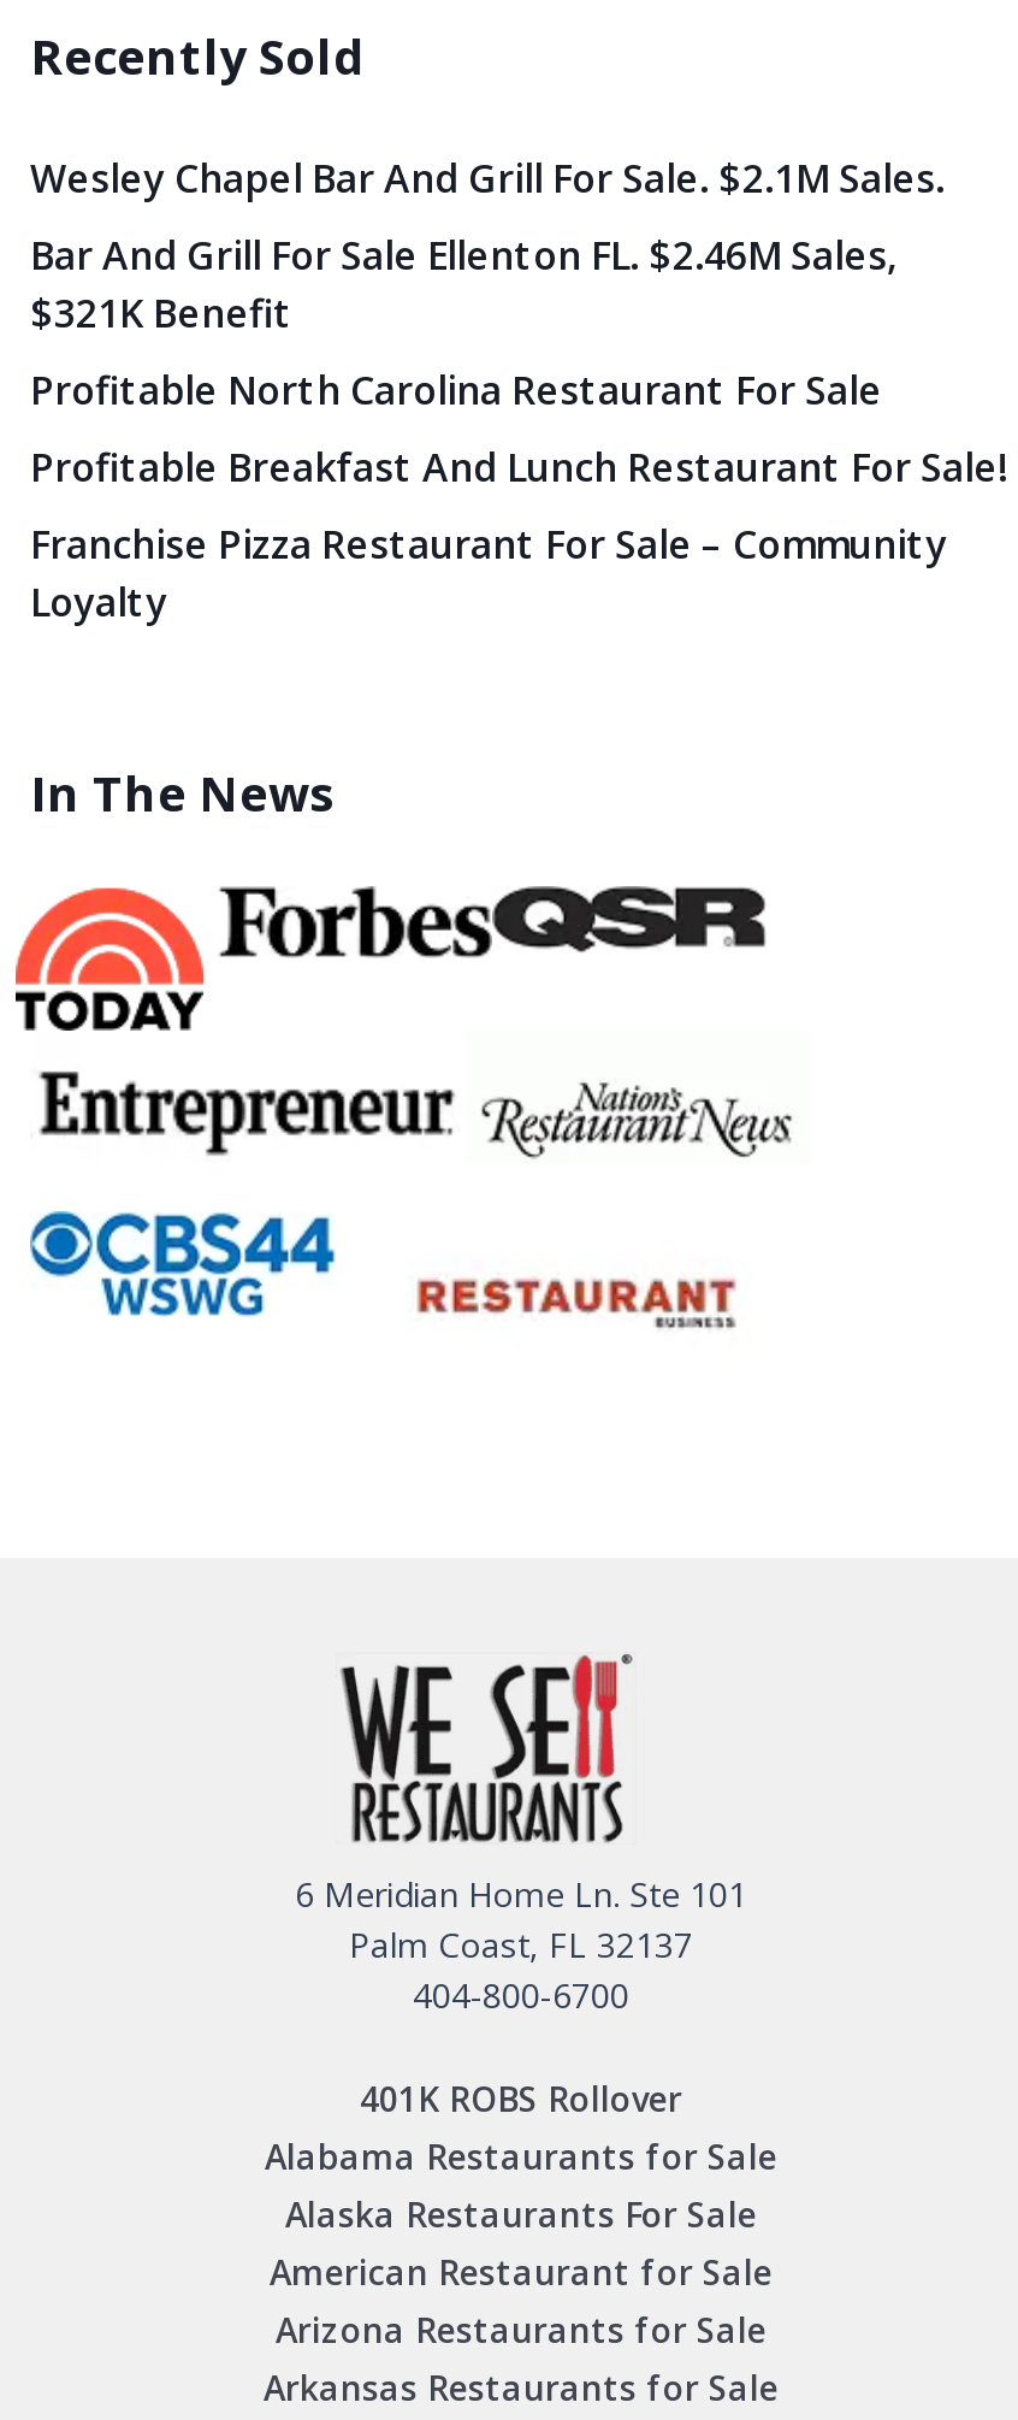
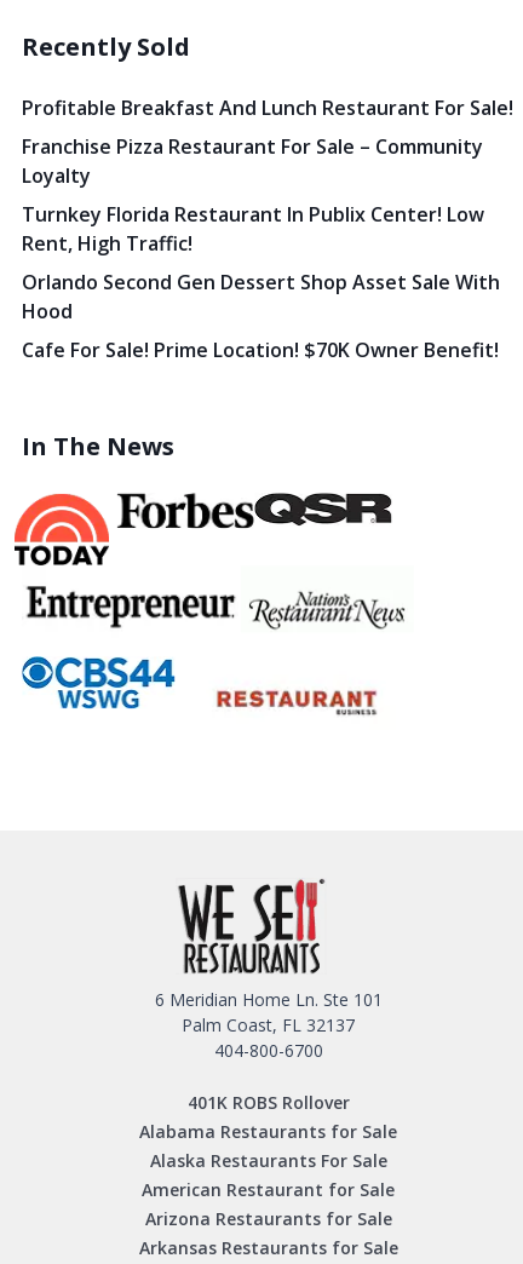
- Wesley Chapel Bar And Grill For Sale. $2.1M Sales.
- Bar And Grill For Sale Ellenton FL. $2.46M Sales,
- $321K Benefit
- Profitable North Carolina Restaurant For Sale

moved up: Profitable Breakfast And Lunch Restaurant For Sale! | Franchise Pizza Restaurant For Sale – Community | Loyalty

+ Turnkey Florida Restaurant In Publix Center! Low
+ Rent, High Traffic!
+ Orlando Second Gen Dessert Shop Asset Sale With
+ Hood
+ Cafe For Sale! Prime Location! $70K Owner Benefit!
